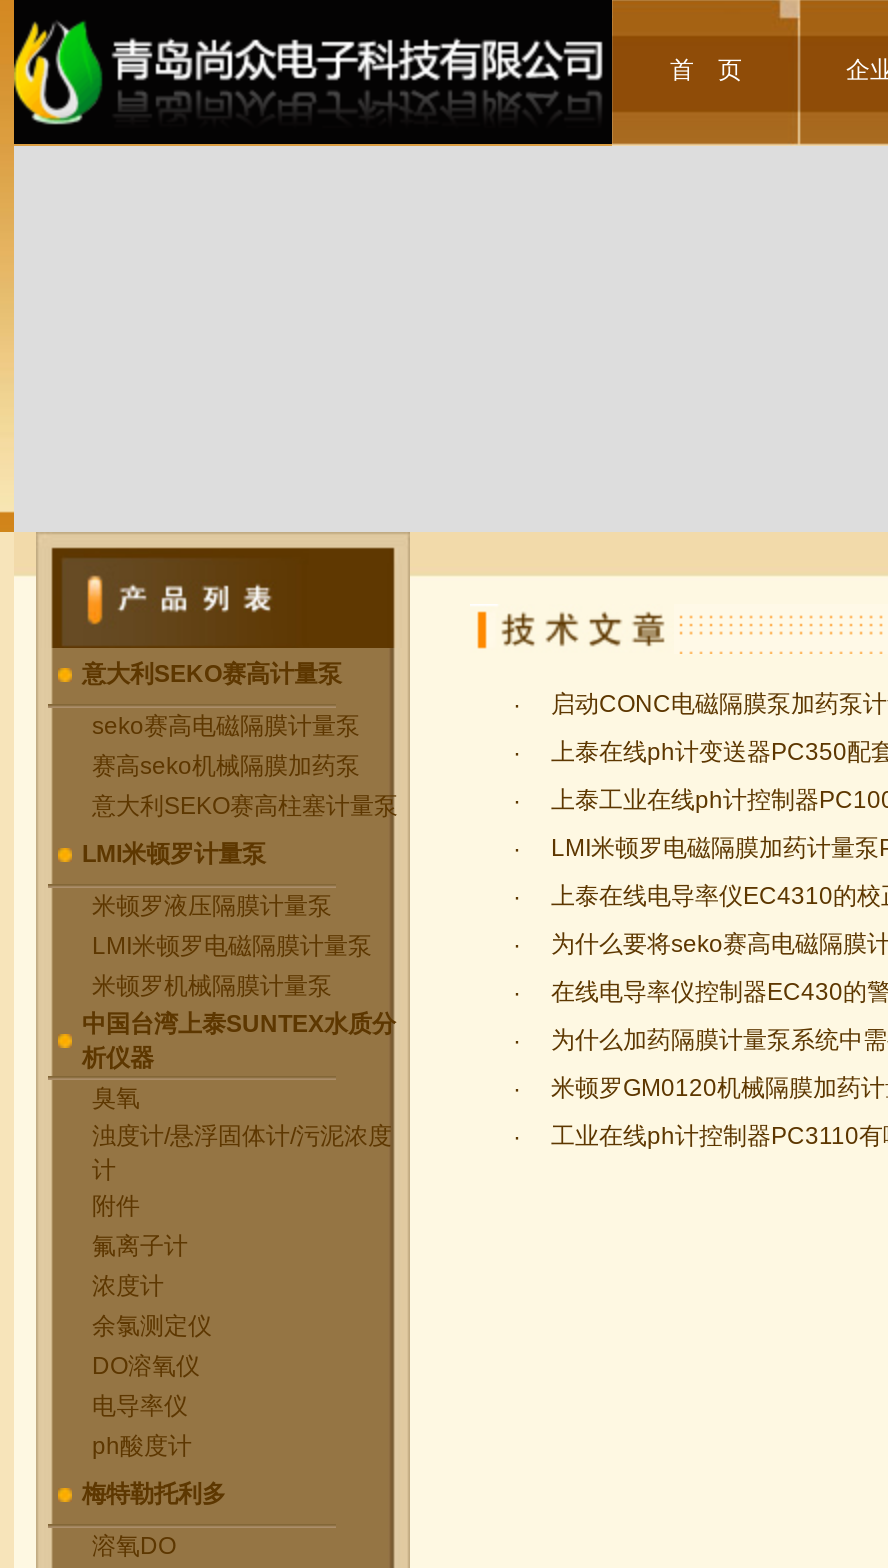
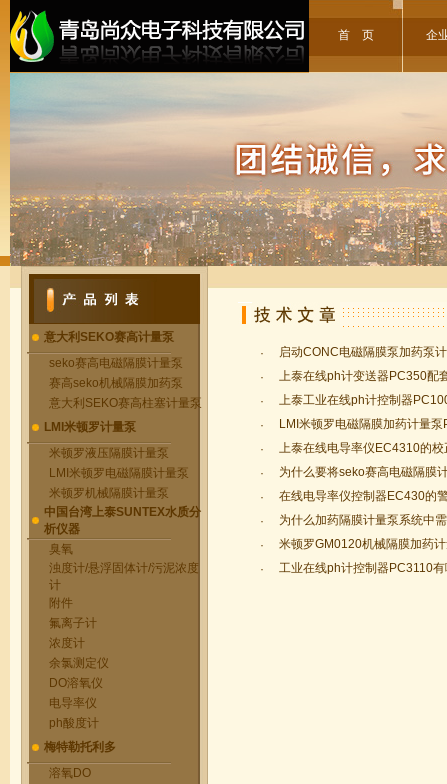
+ [image]
